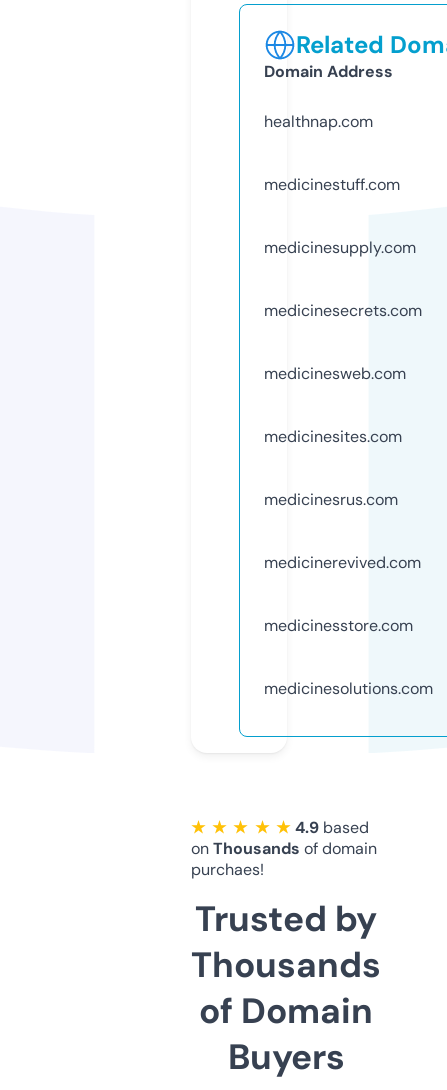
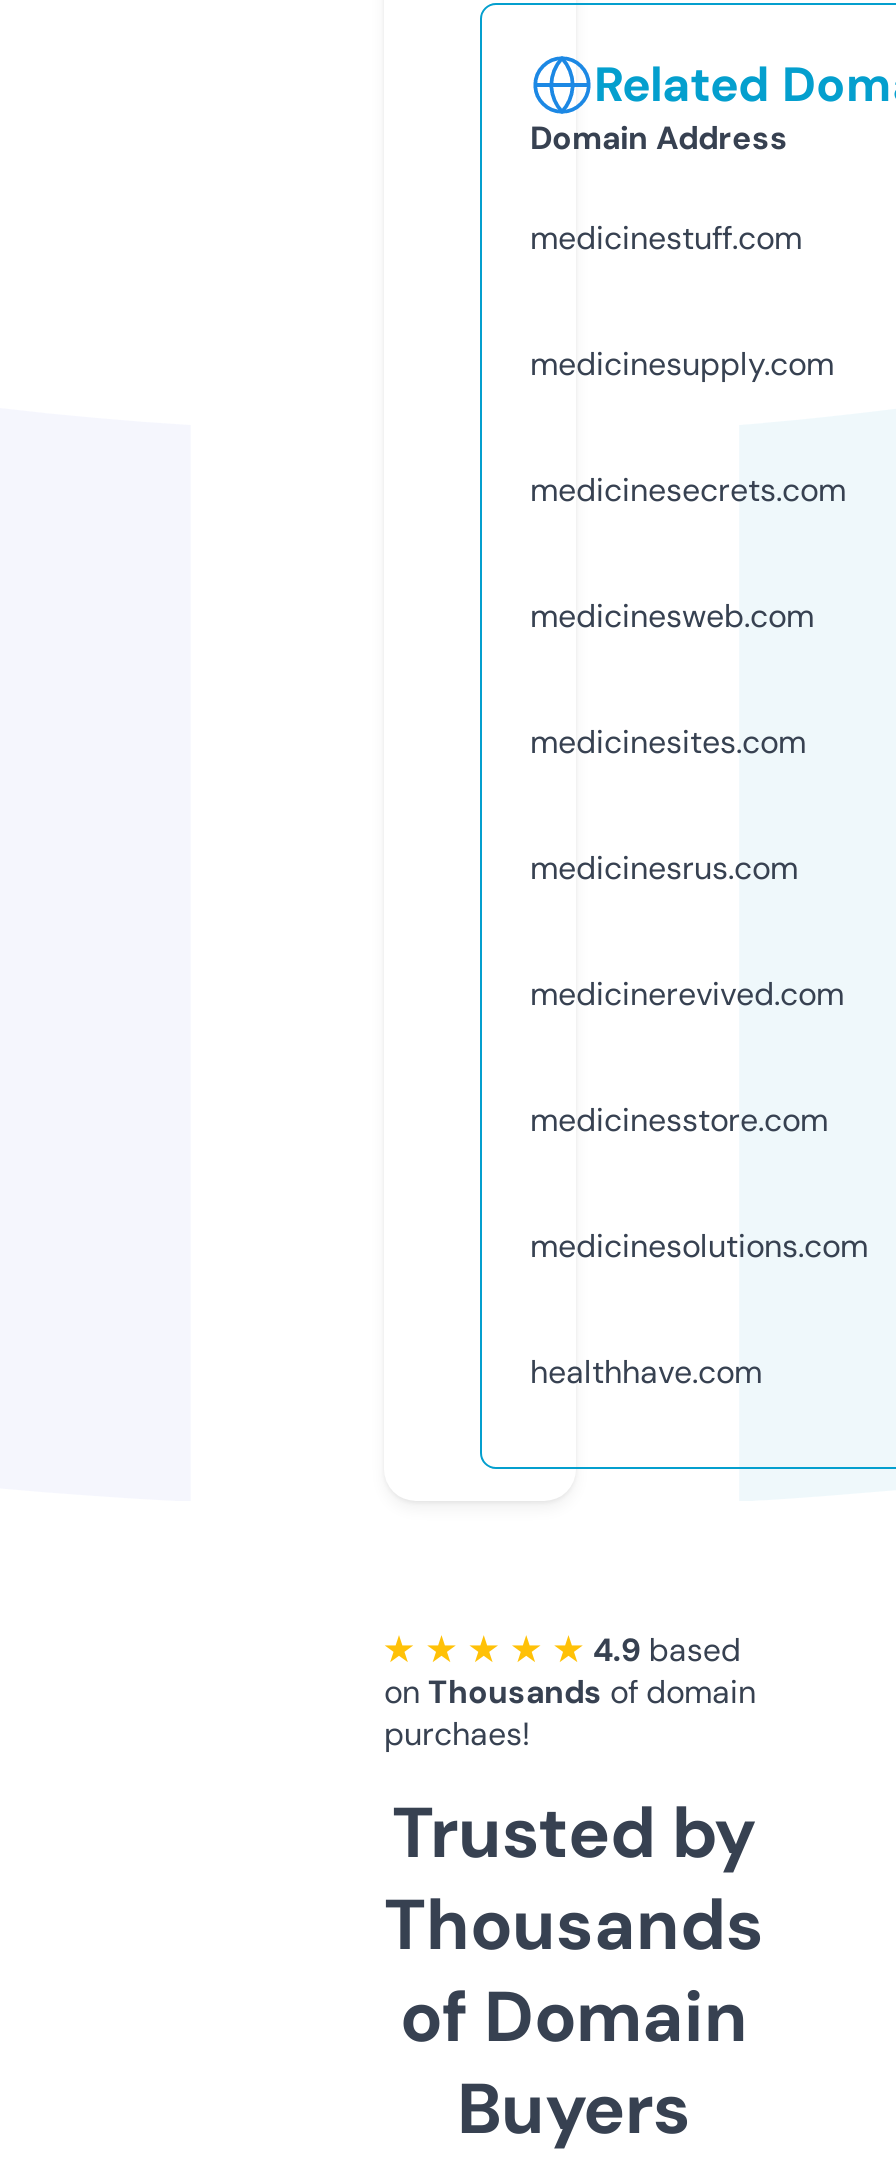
- healthnap.com

moved up: medicinestuff.com | medicinesupply.com | medicinesecrets.com | ... | medicinesstore.com | medicinesolutions.com

+ healthhave.com
